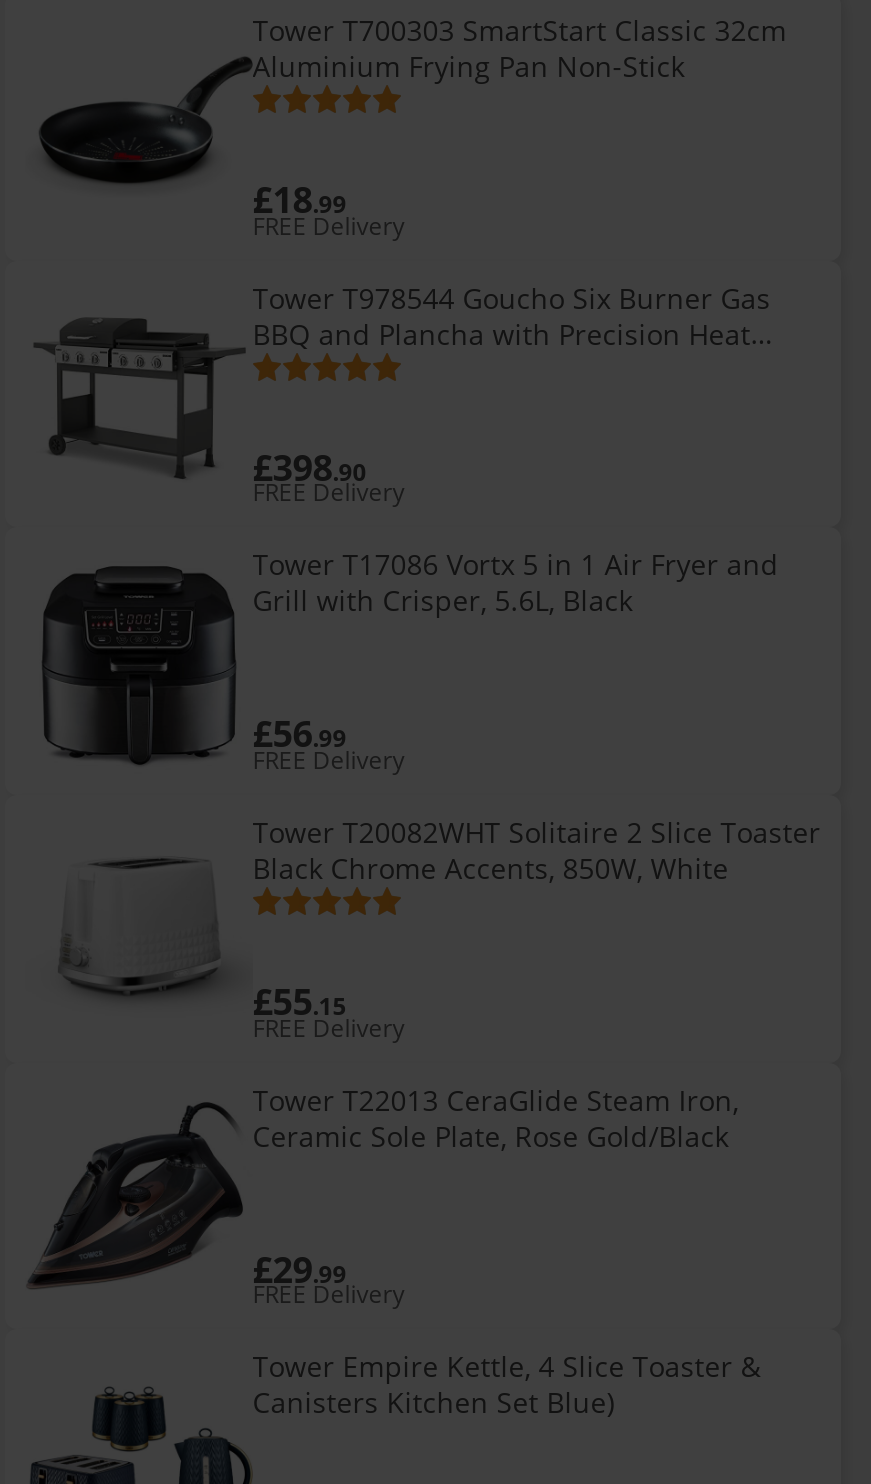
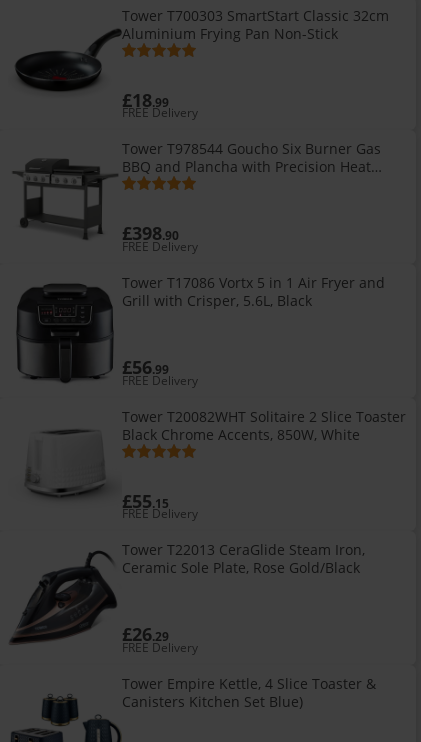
- £29.99
+ £26.29
